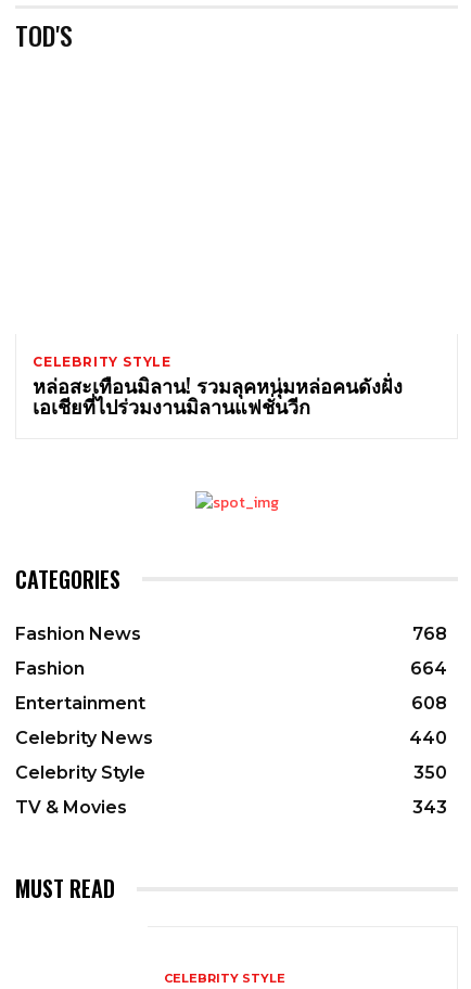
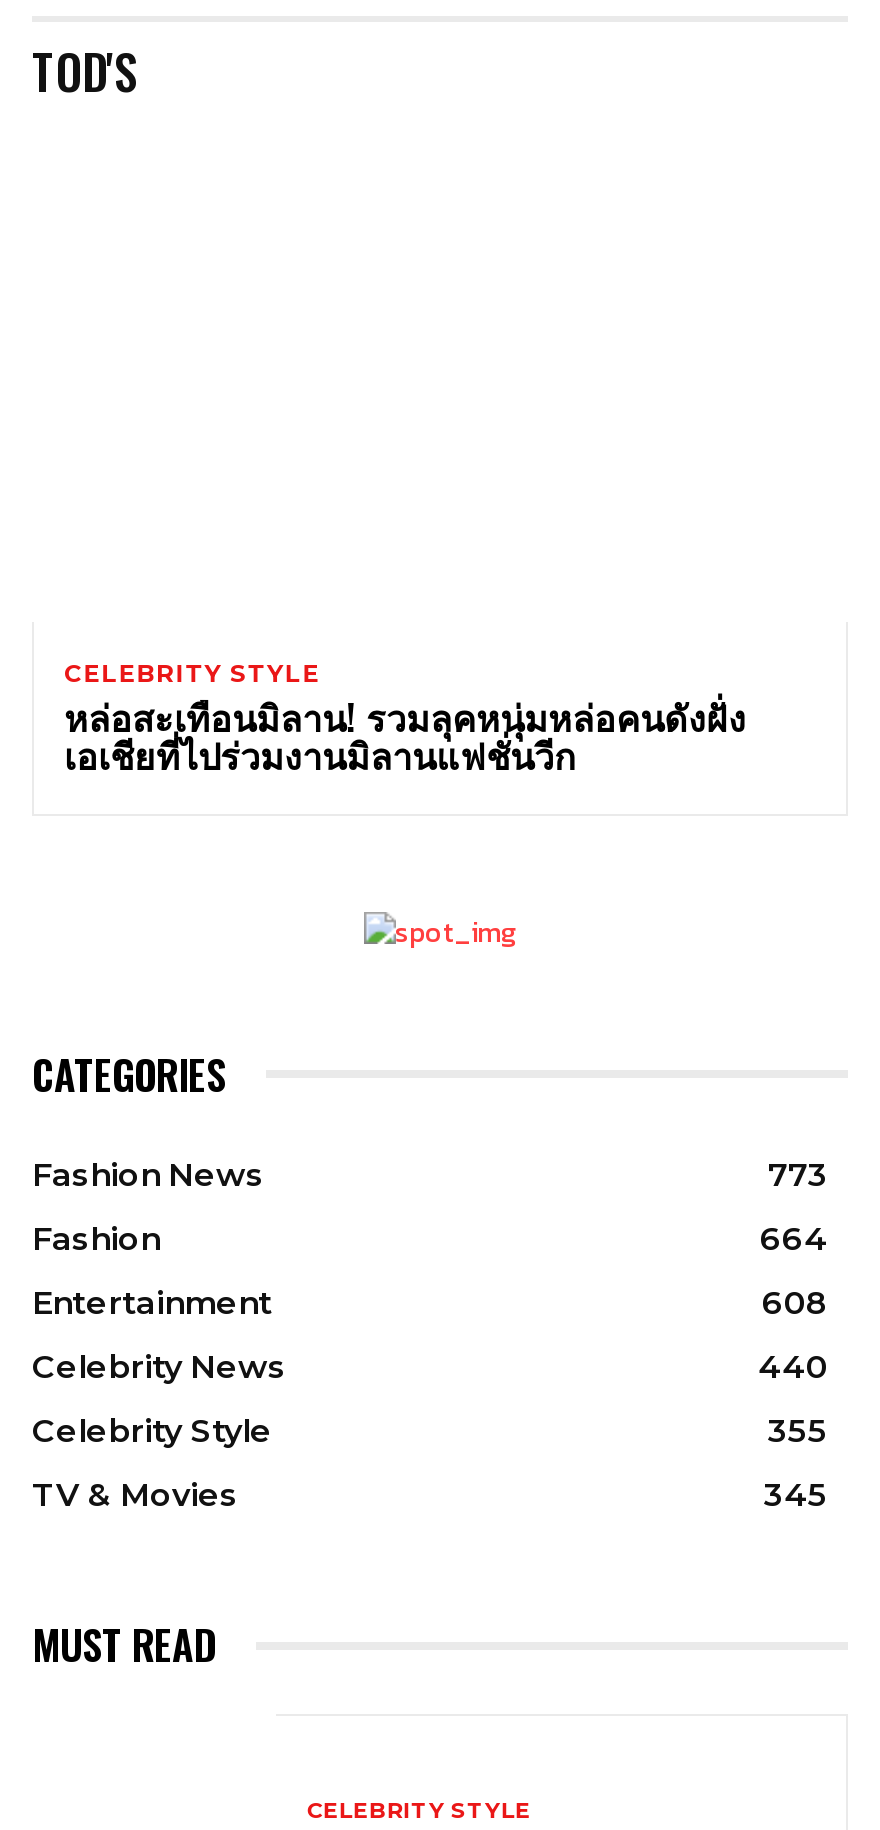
- 768
+ 773

- 350
+ 355

- 343
+ 345
